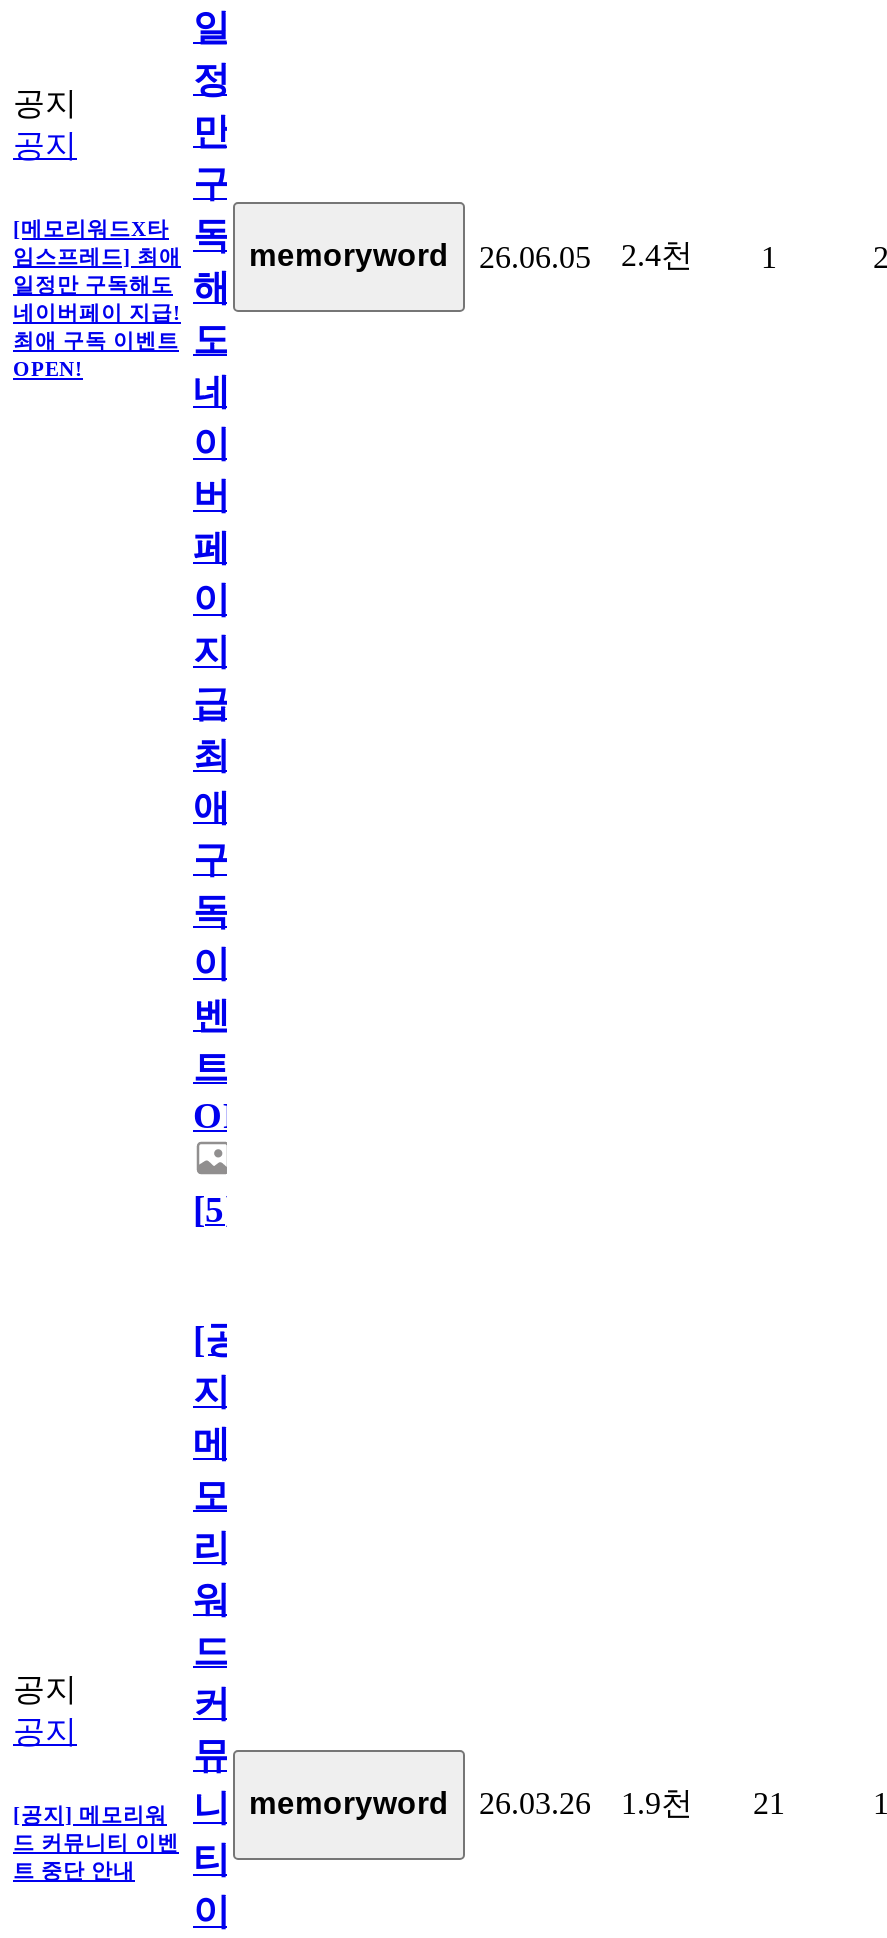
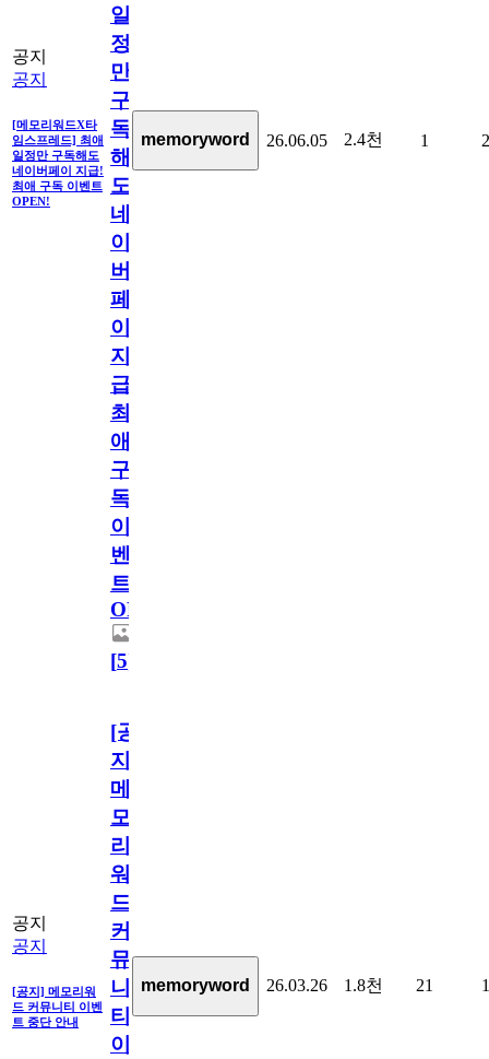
- 1.9천
+ 1.8천
